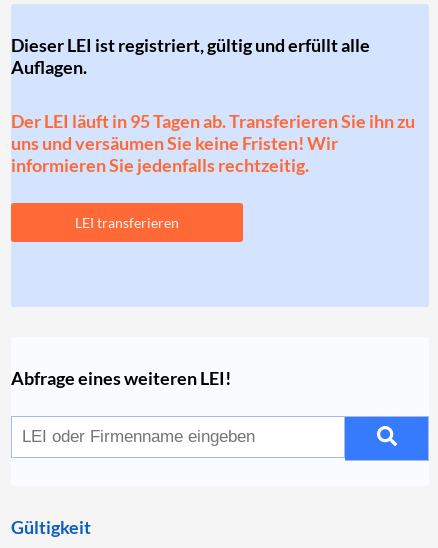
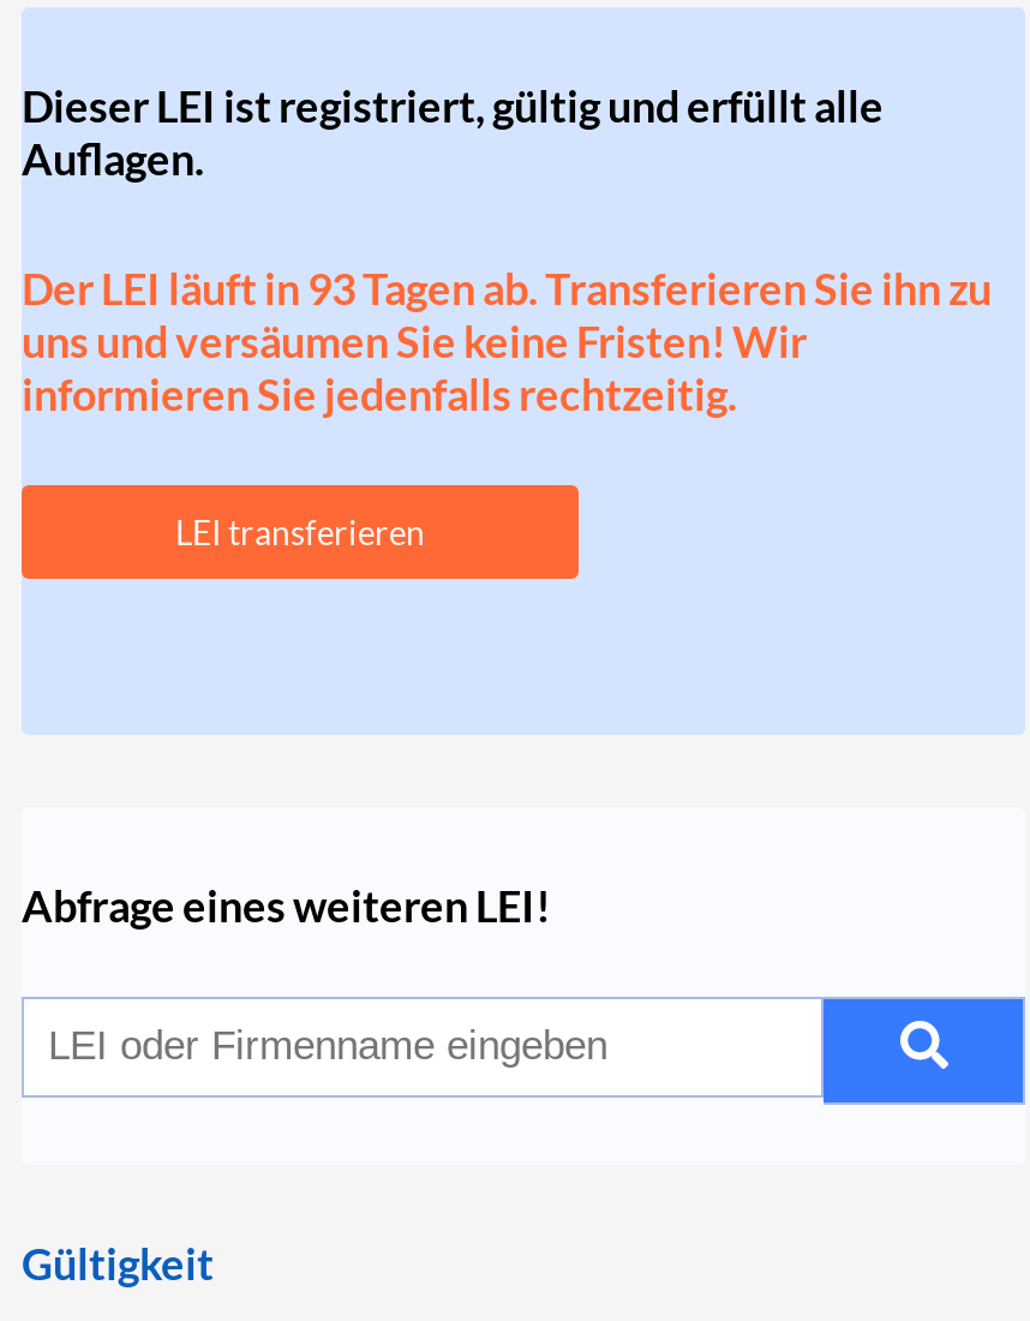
- Der LEI läuft in 95 Tagen ab. Transferieren Sie ihn zu
+ Der LEI läuft in 93 Tagen ab. Transferieren Sie ihn zu
